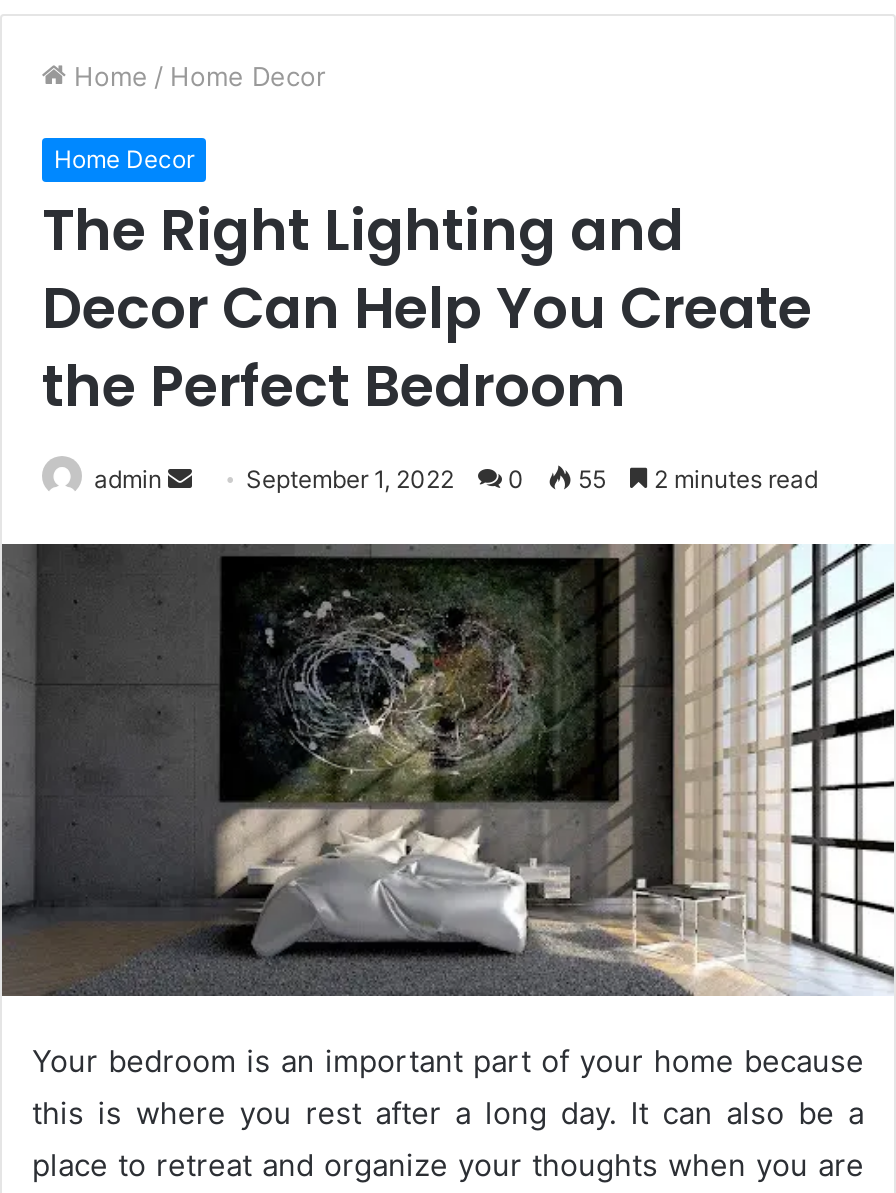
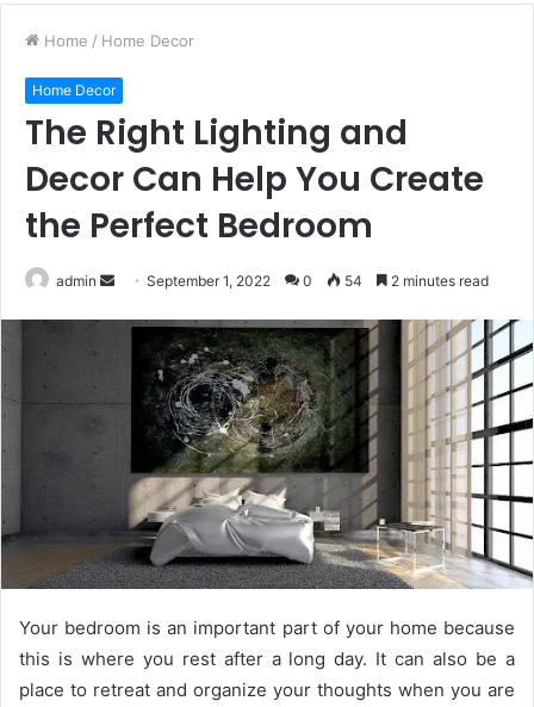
- 55
+ 54
